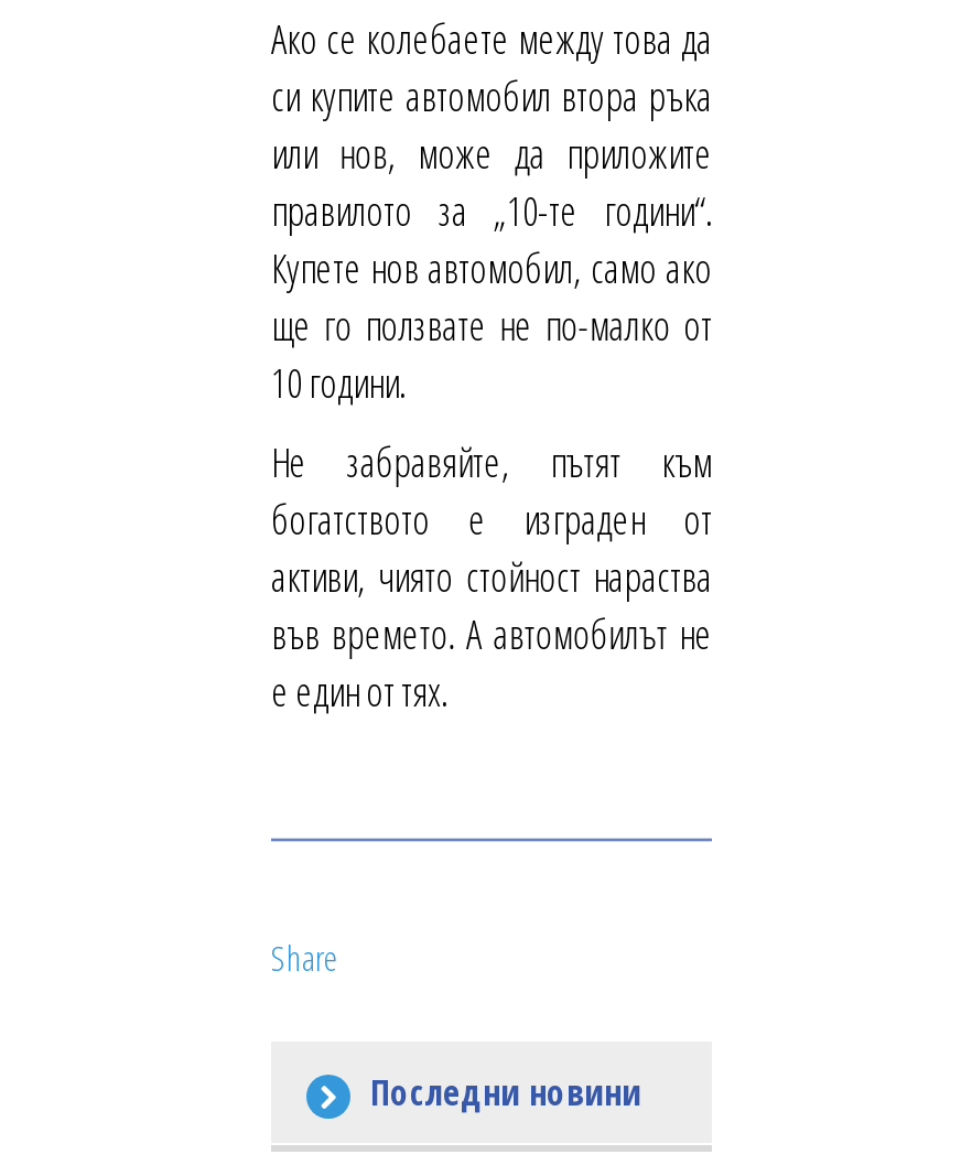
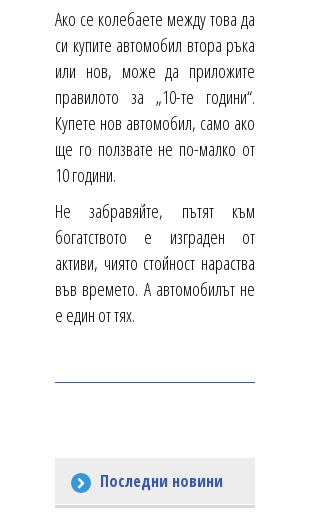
- Share
